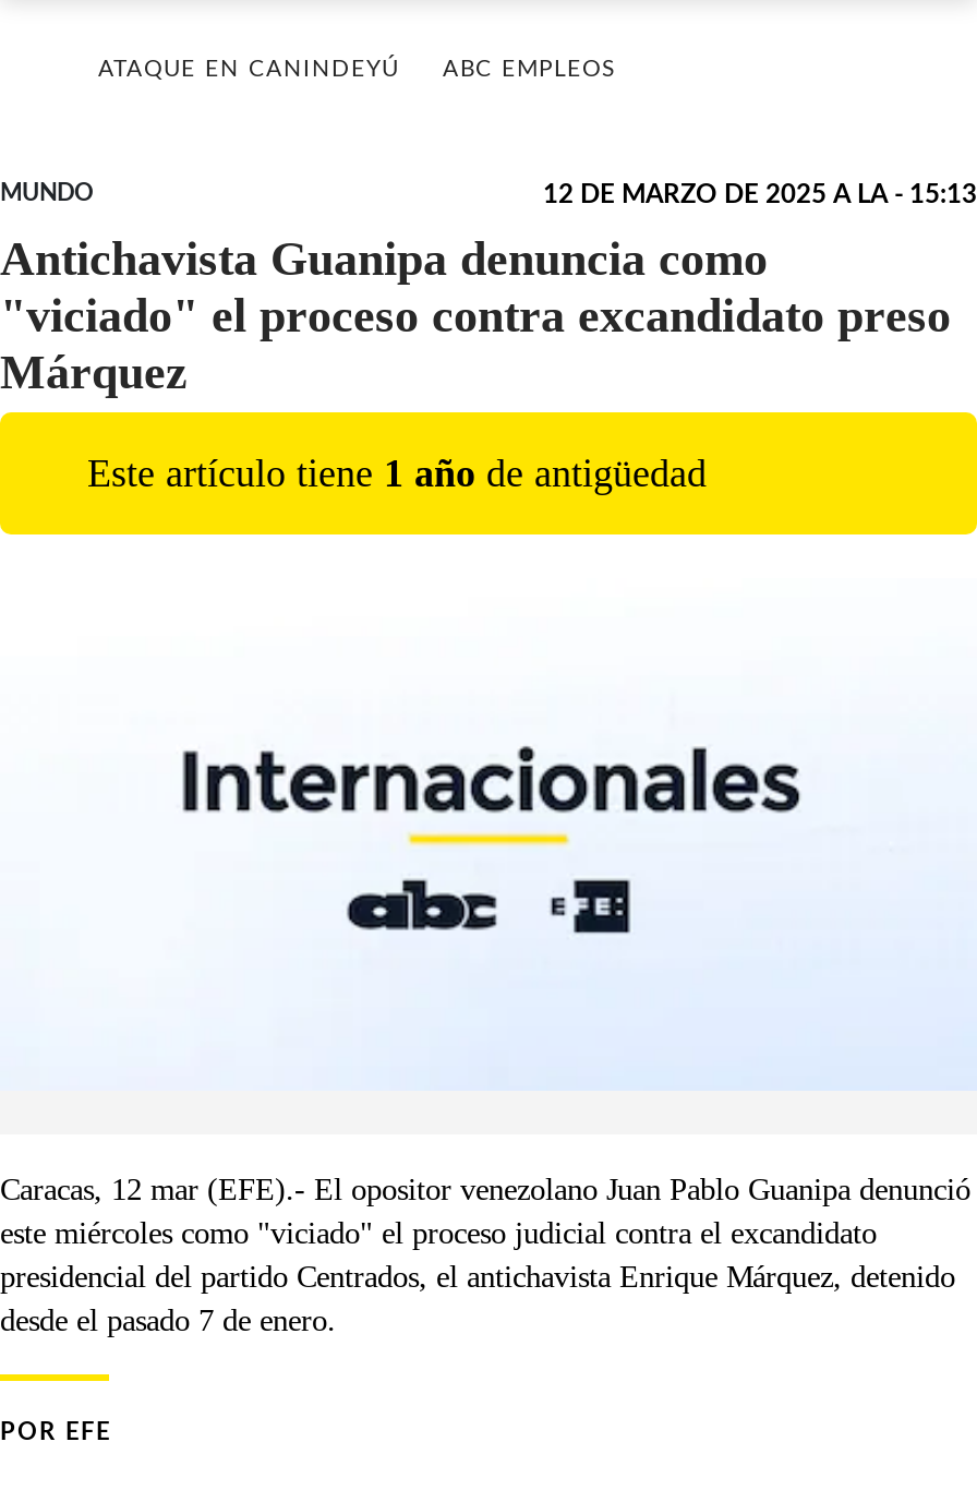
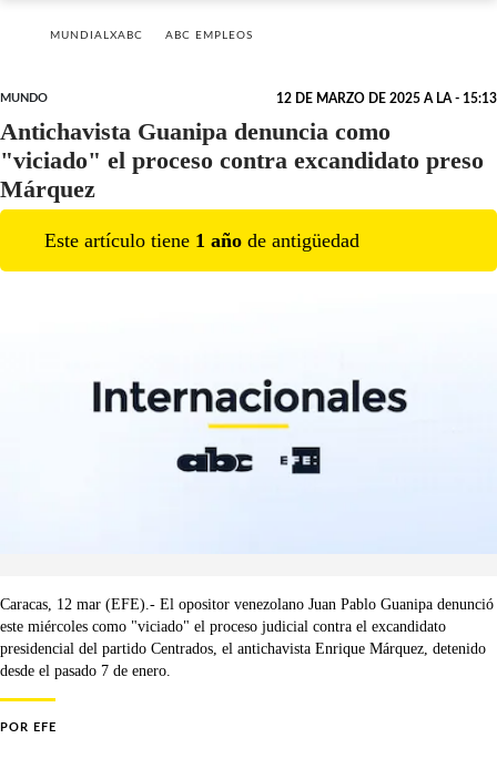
- ATAQUE EN CANINDEYÚ
+ MUNDIALXABC
